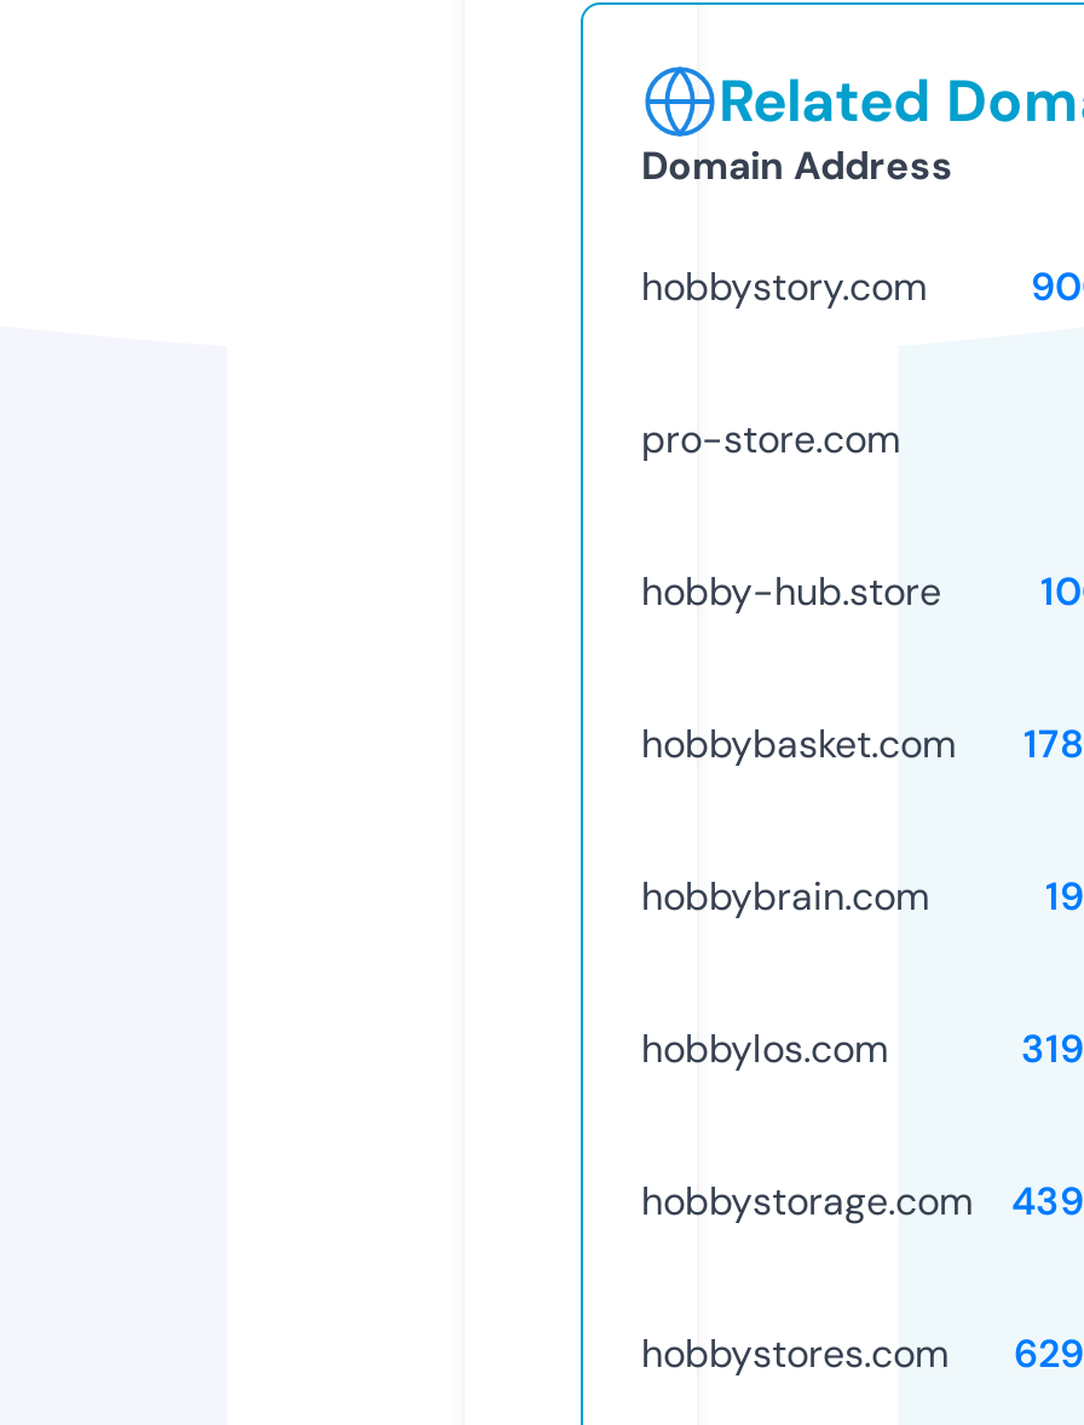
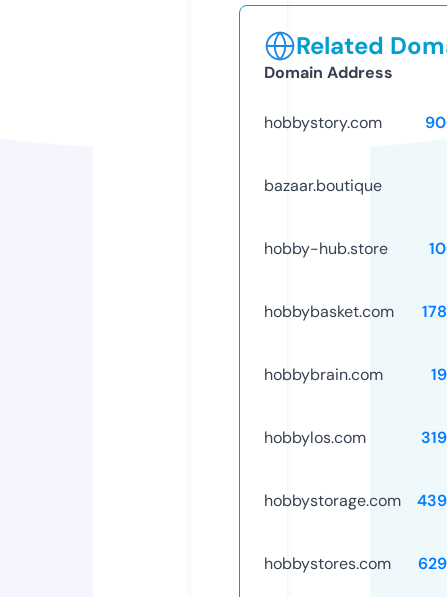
- pro-store.com
+ bazaar.boutique
